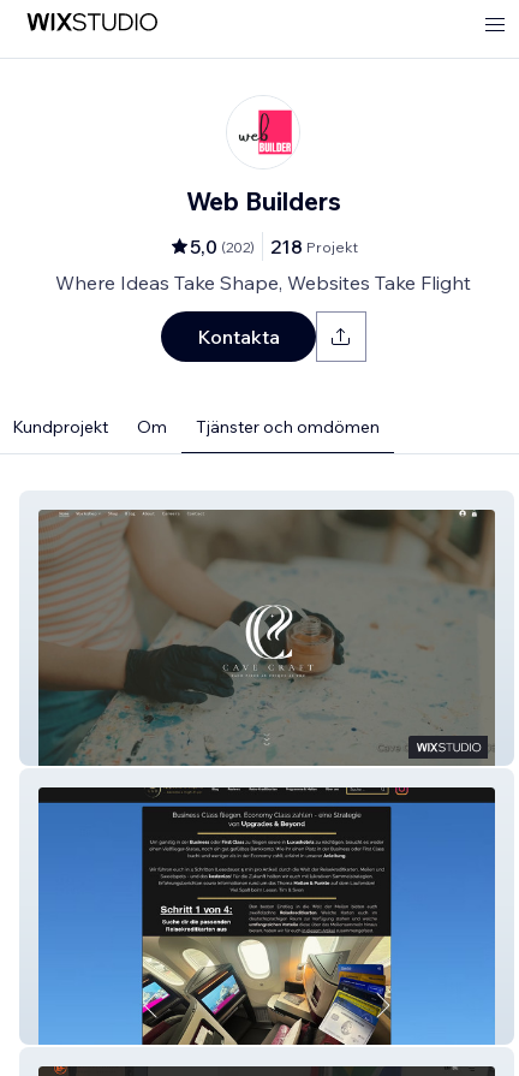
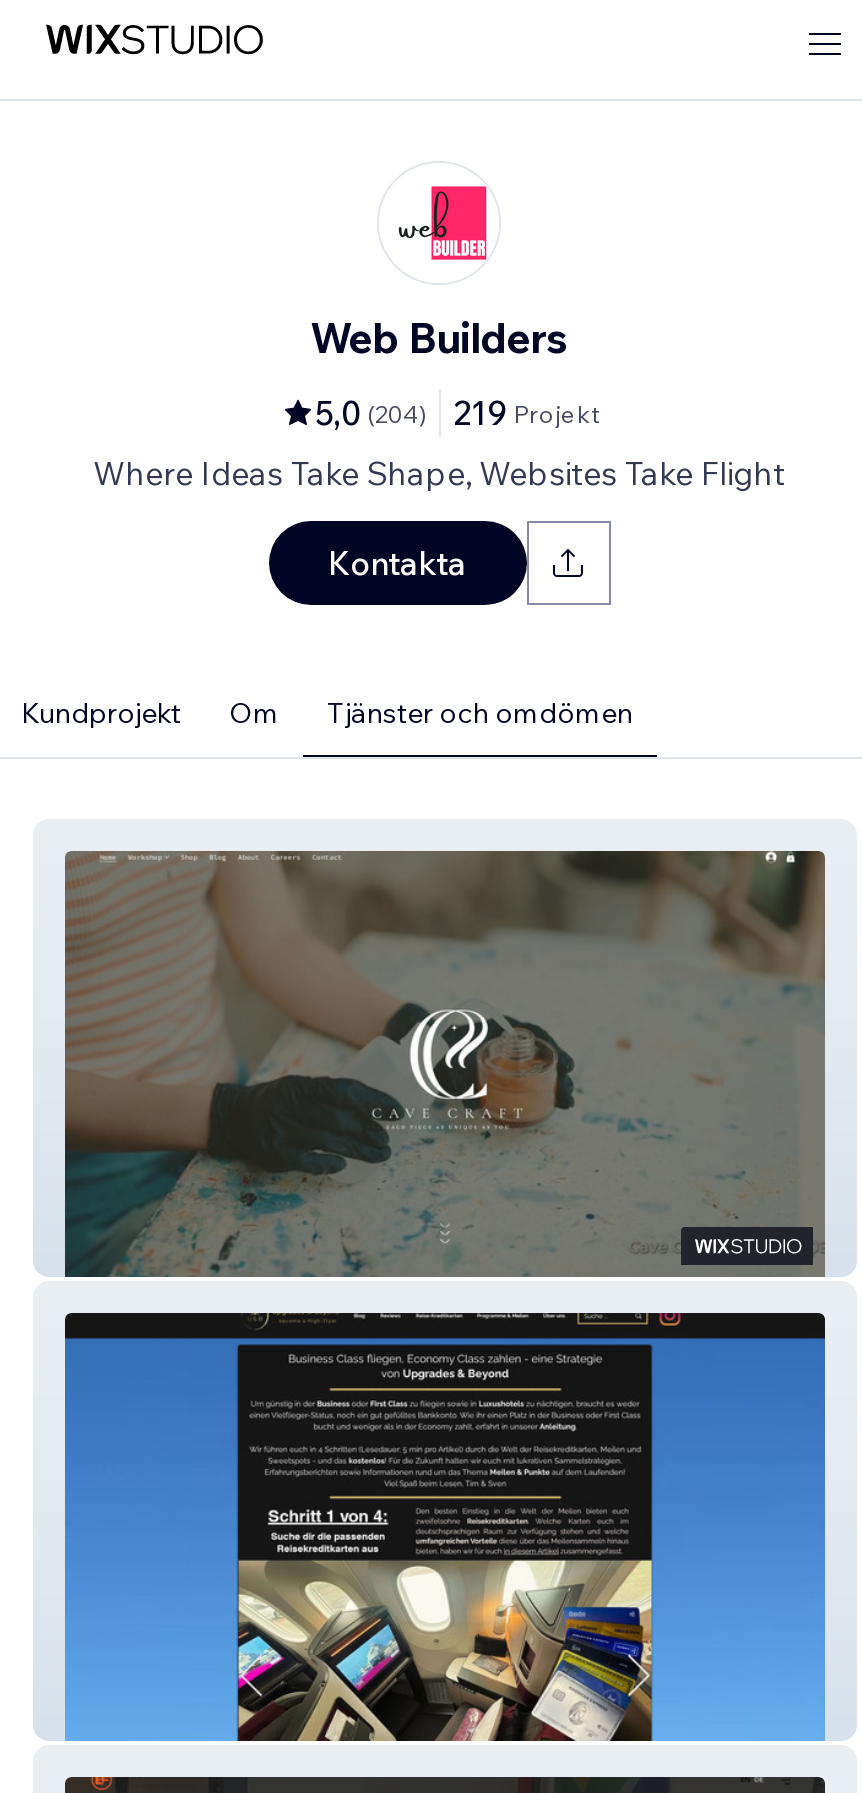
- 5,0 (202)
+ 5,0 (204)

- 218 Projekt
+ 219 Projekt
